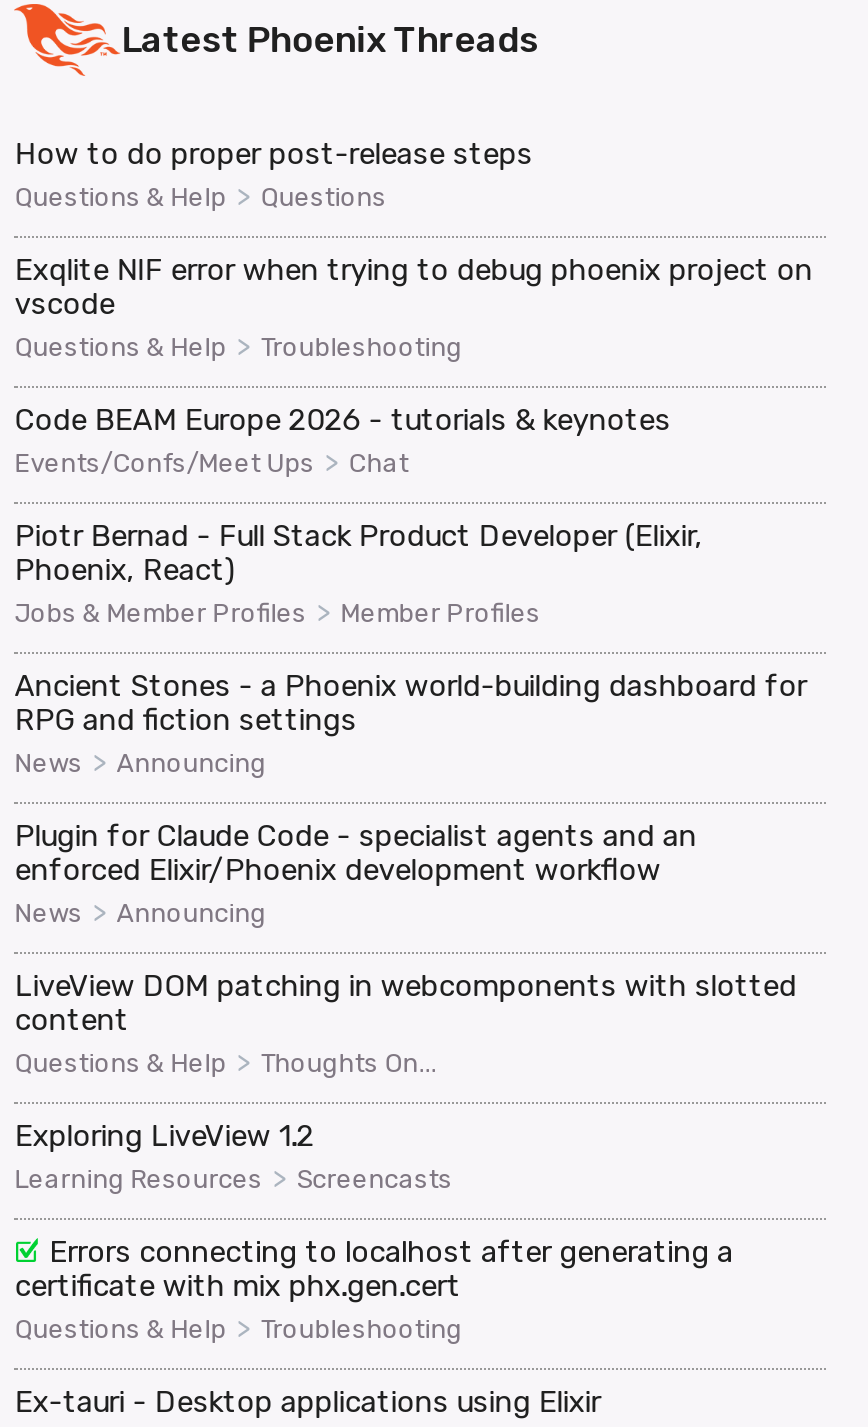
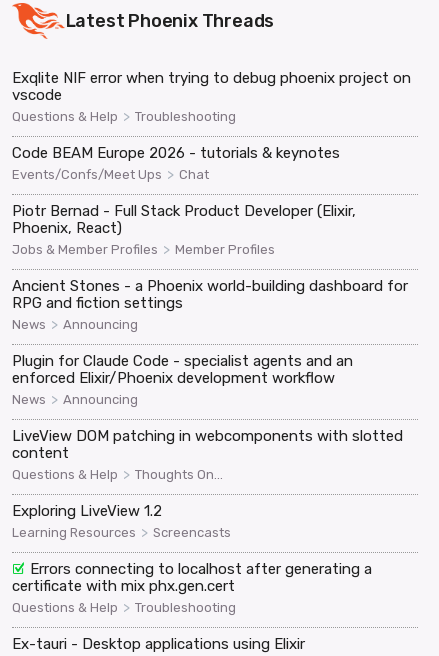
- How to do proper post-release steps
- Questions & Help > Questions
